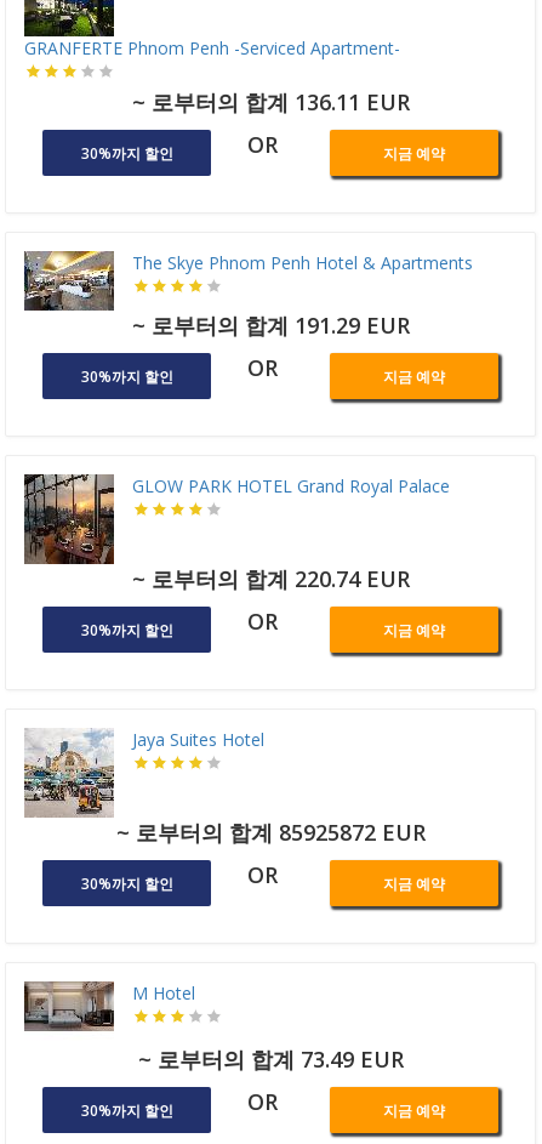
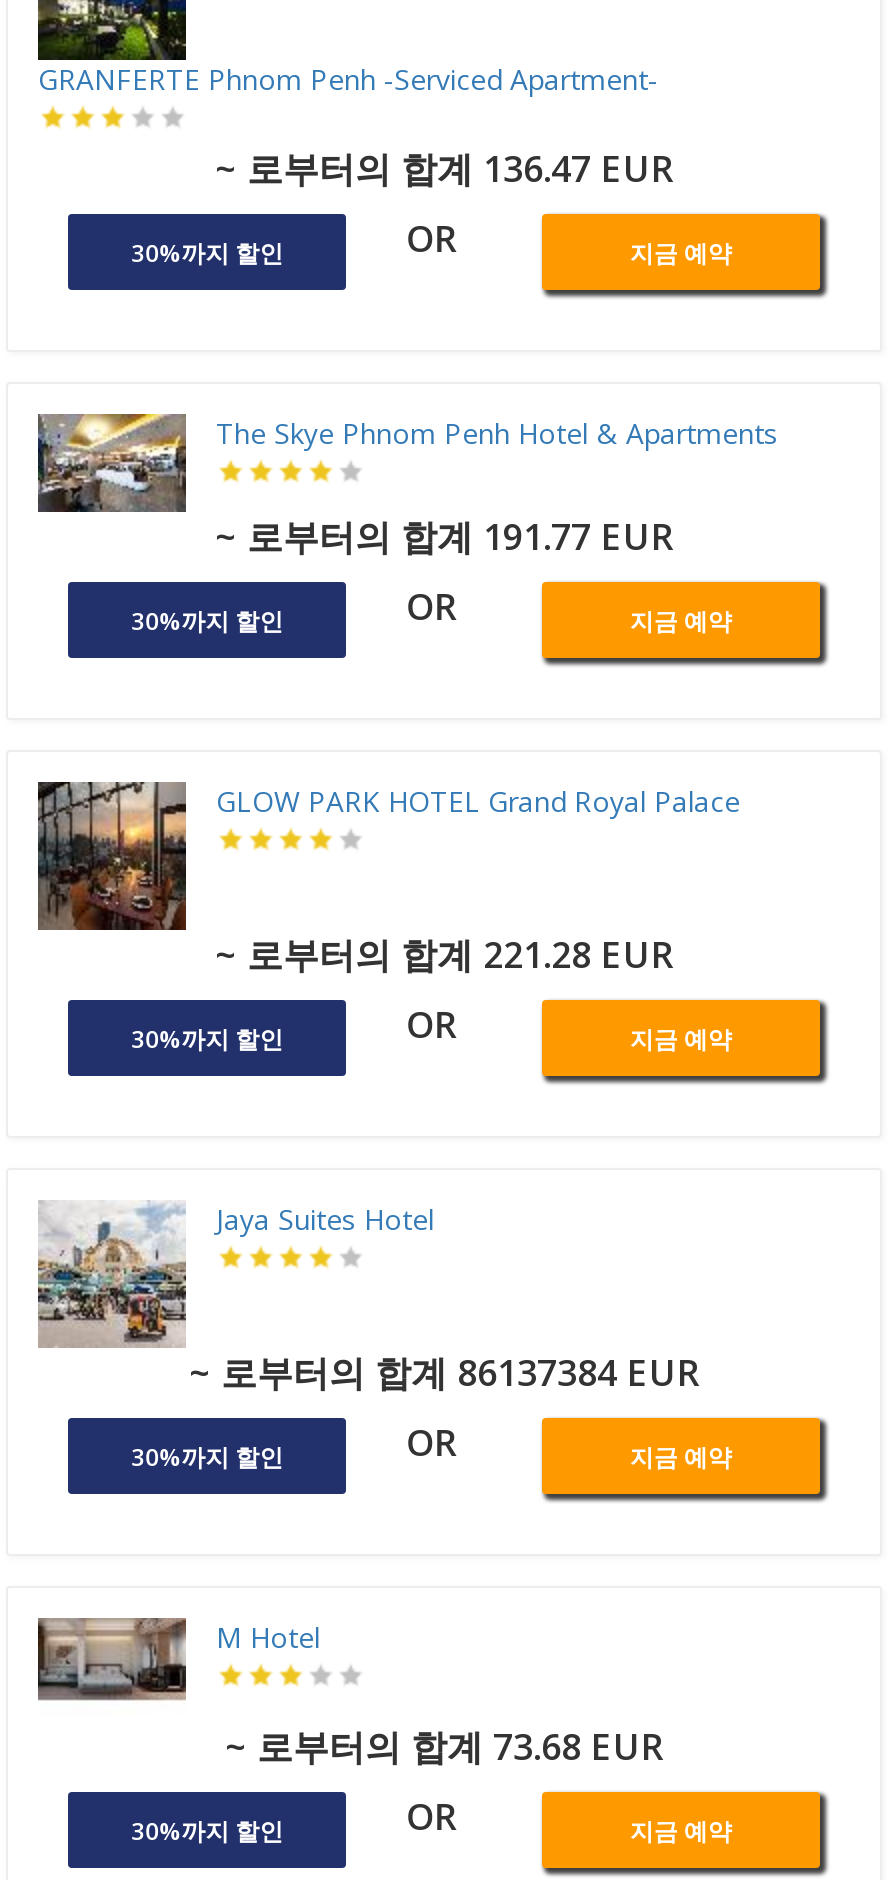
- ~ 로부터의 합계 136.11 EUR
+ ~ 로부터의 합계 136.47 EUR

- ~ 로부터의 합계 191.29 EUR
+ ~ 로부터의 합계 191.77 EUR

- ~ 로부터의 합계 220.74 EUR
+ ~ 로부터의 합계 221.28 EUR

- ~ 로부터의 합계 85925872 EUR
+ ~ 로부터의 합계 86137384 EUR

- ~ 로부터의 합계 73.49 EUR
+ ~ 로부터의 합계 73.68 EUR
